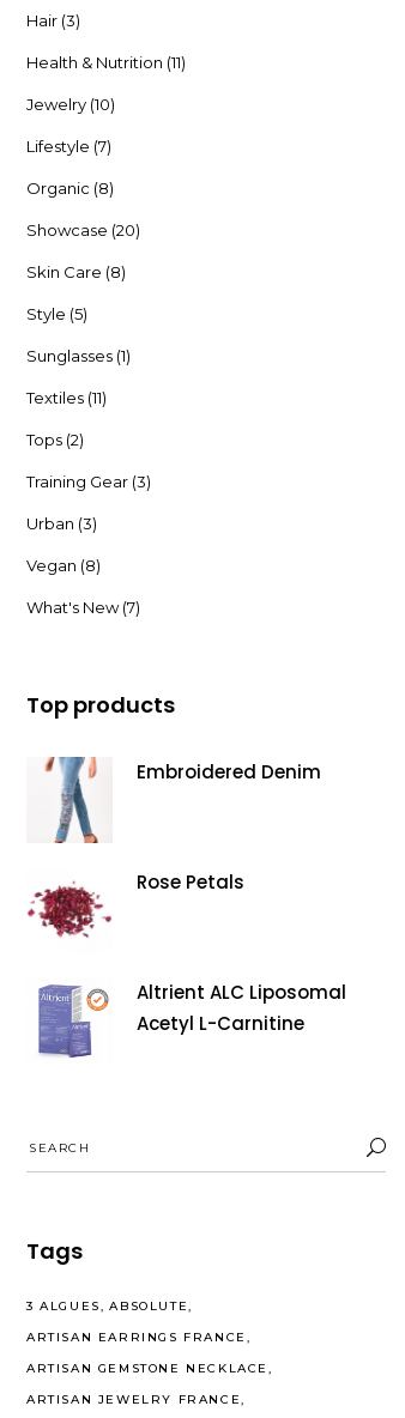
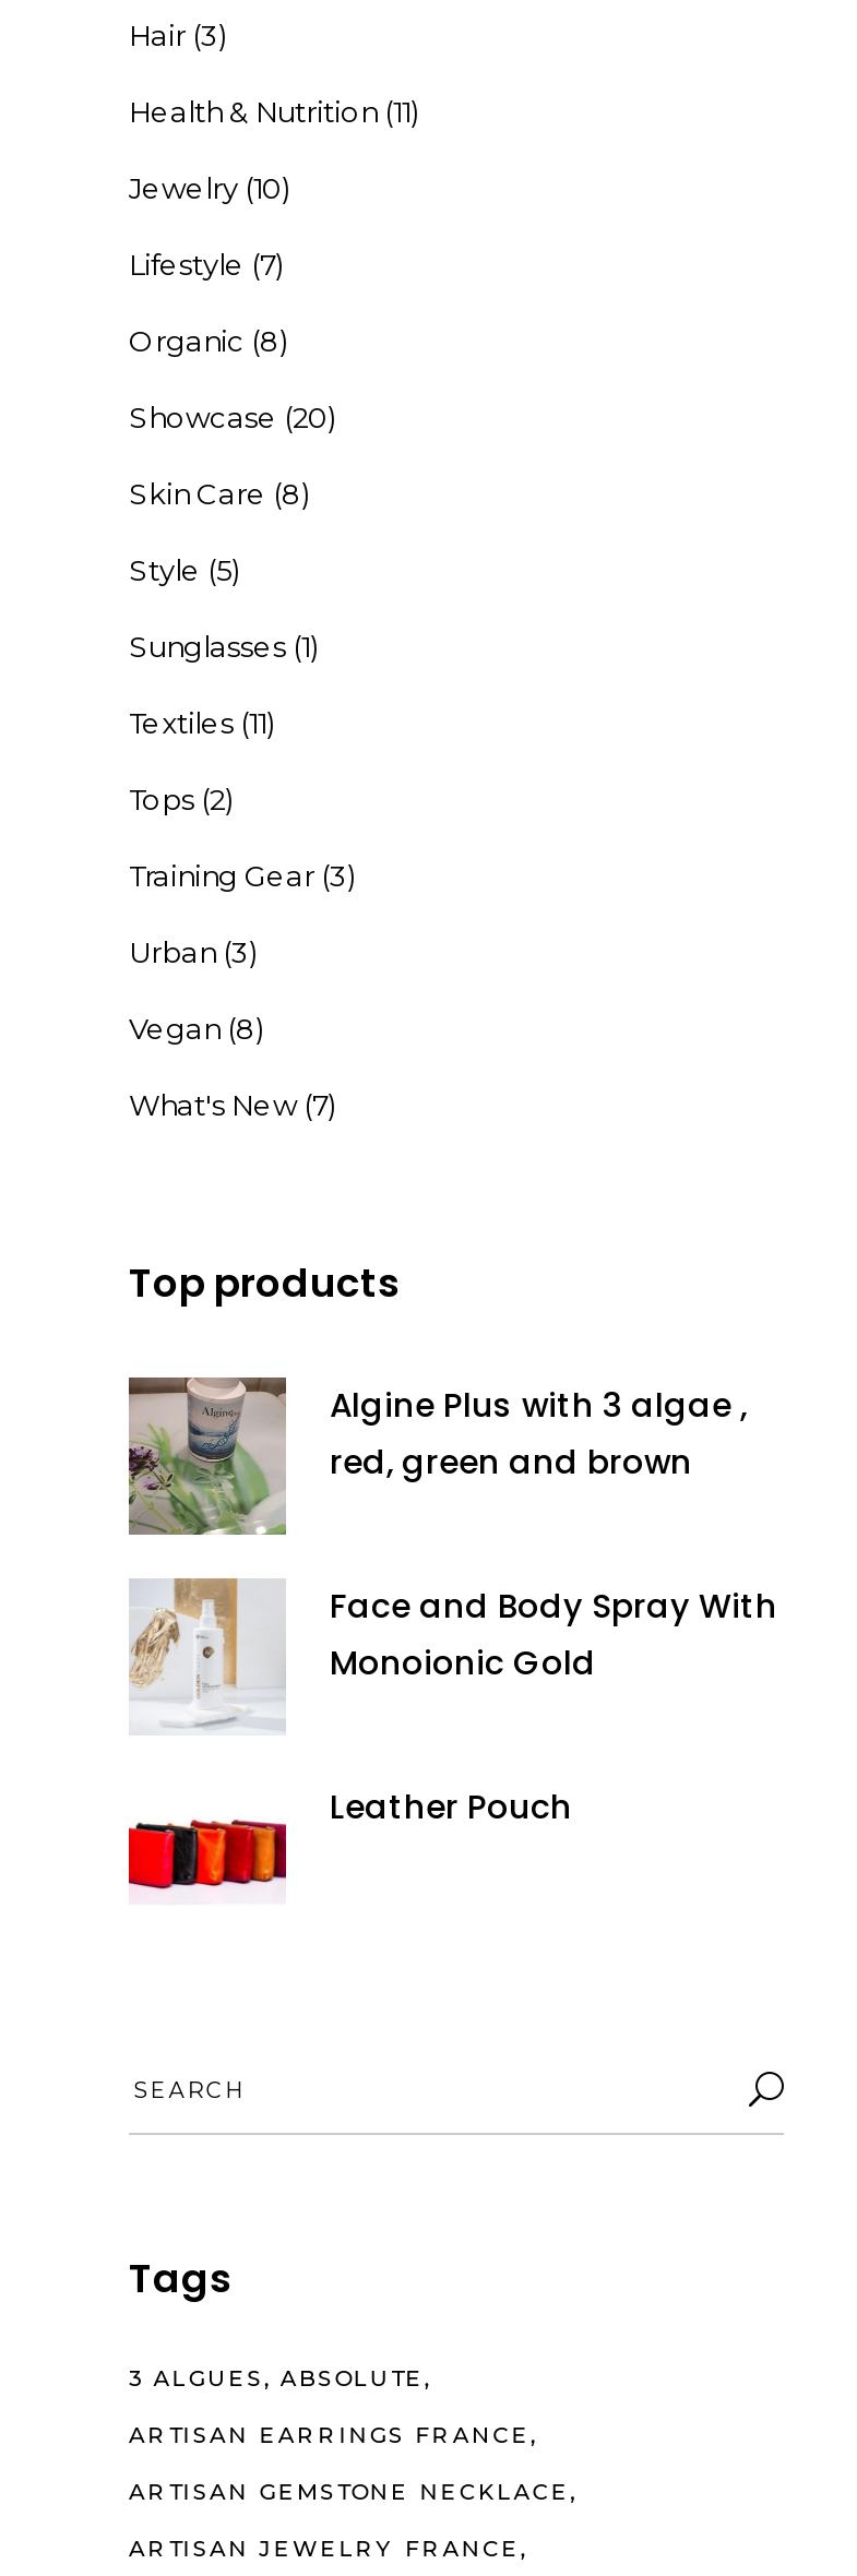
- [image]
- Embroidered Denim
+ [image]
+ Algine Plus with 3 algae ,
+ red, green and brown

- [image]
- Rose Petals
+ [image]
+ Face and Body Spray With
+ Monoionic Gold

- [image]
- Altrient ALC Liposomal
- Acetyl L-Carnitine
+ [image]
+ Leather Pouch
